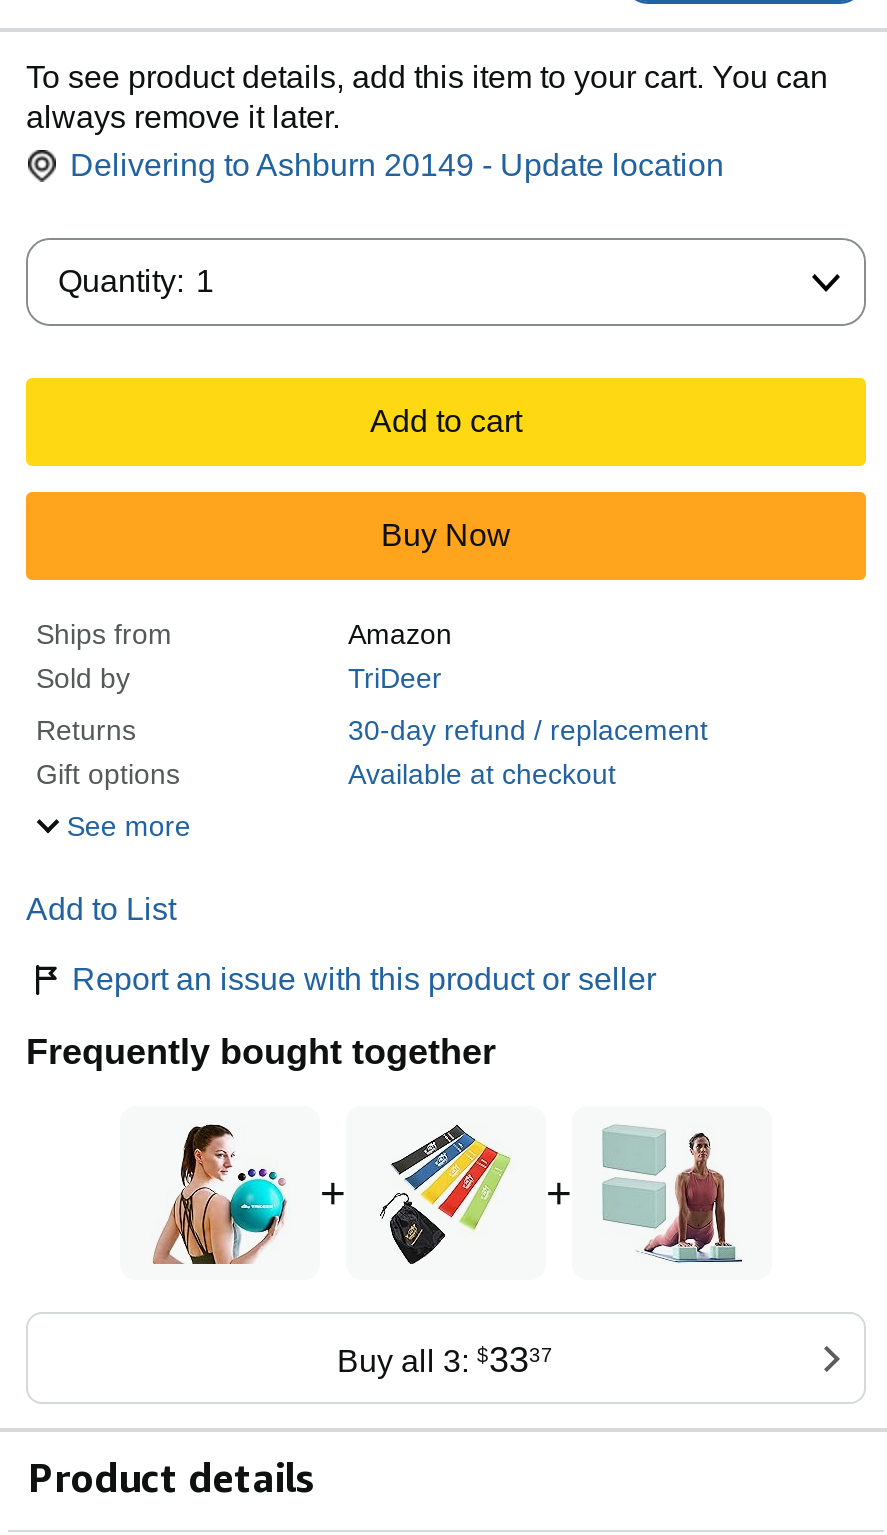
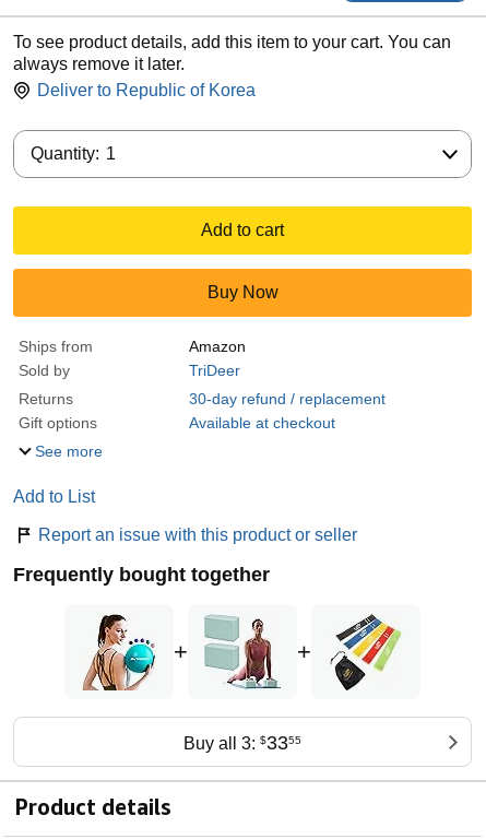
- Delivering to Ashburn 20149 - Update location
+ Deliver to Republic of Korea

- [image]
- Buy all 3: $3337
+ [image]
+ Buy all 3: $3355

- [image]
+ [image]
